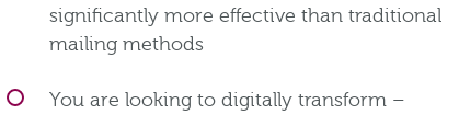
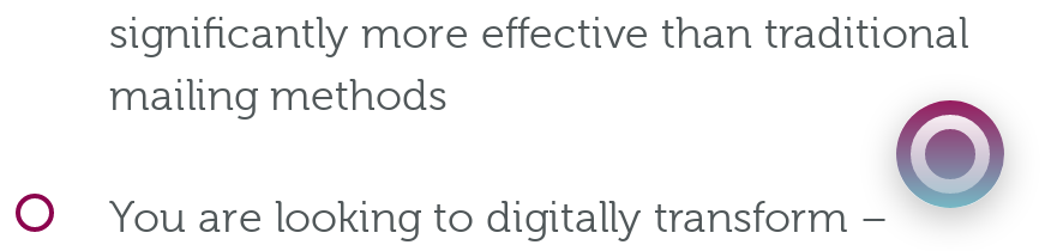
+ [image]
